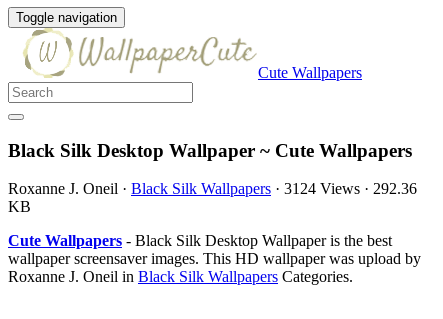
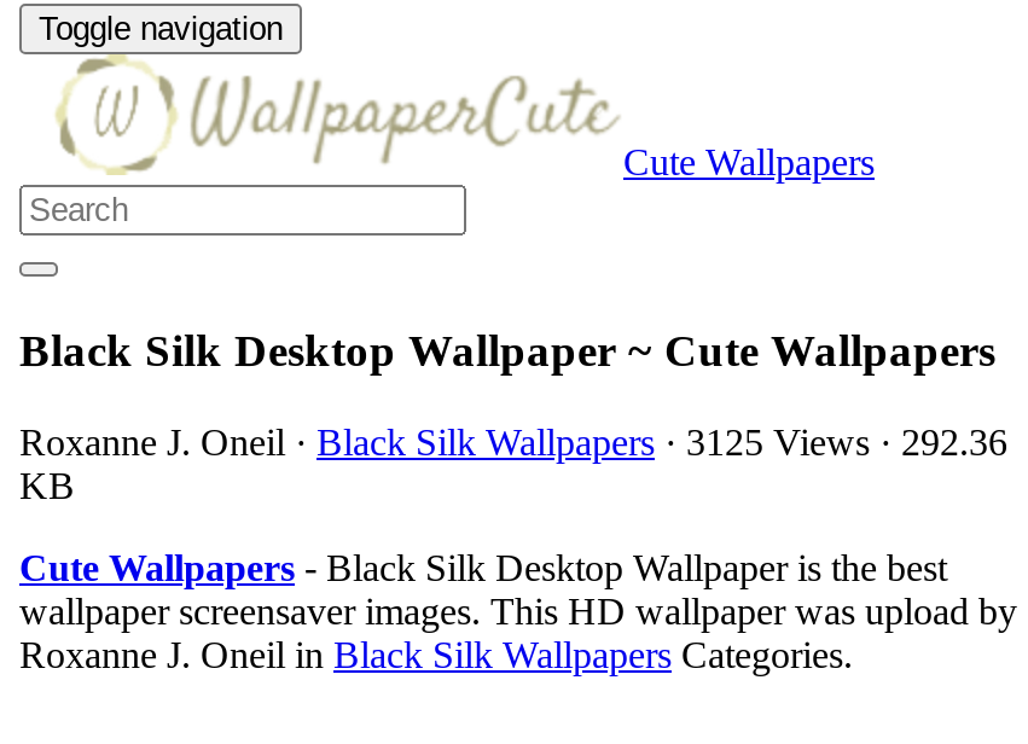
- Roxanne J. Oneil · Black Silk Wallpapers · 3124 Views · 292.36
+ Roxanne J. Oneil · Black Silk Wallpapers · 3125 Views · 292.36
